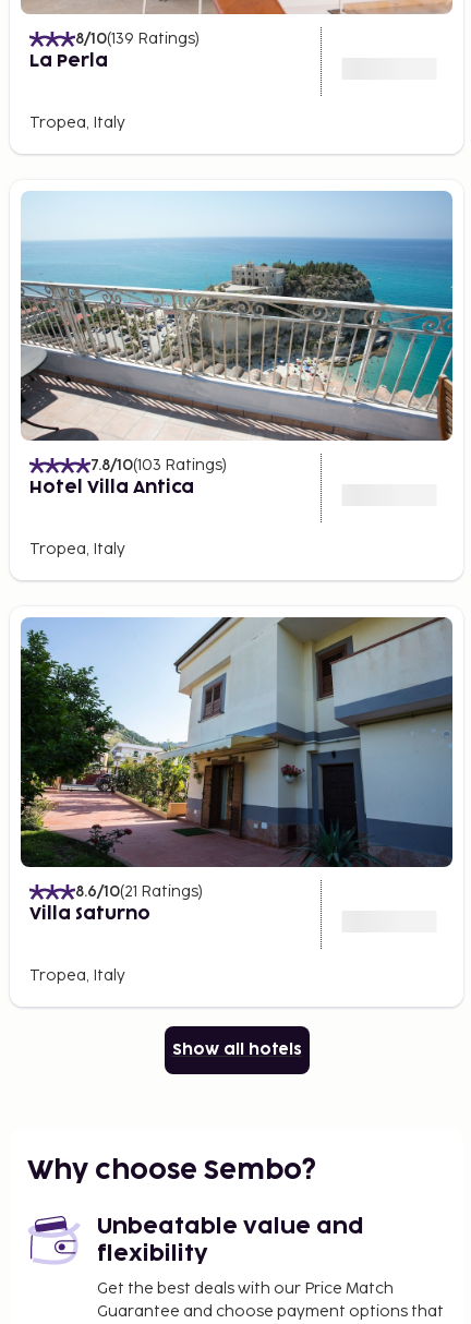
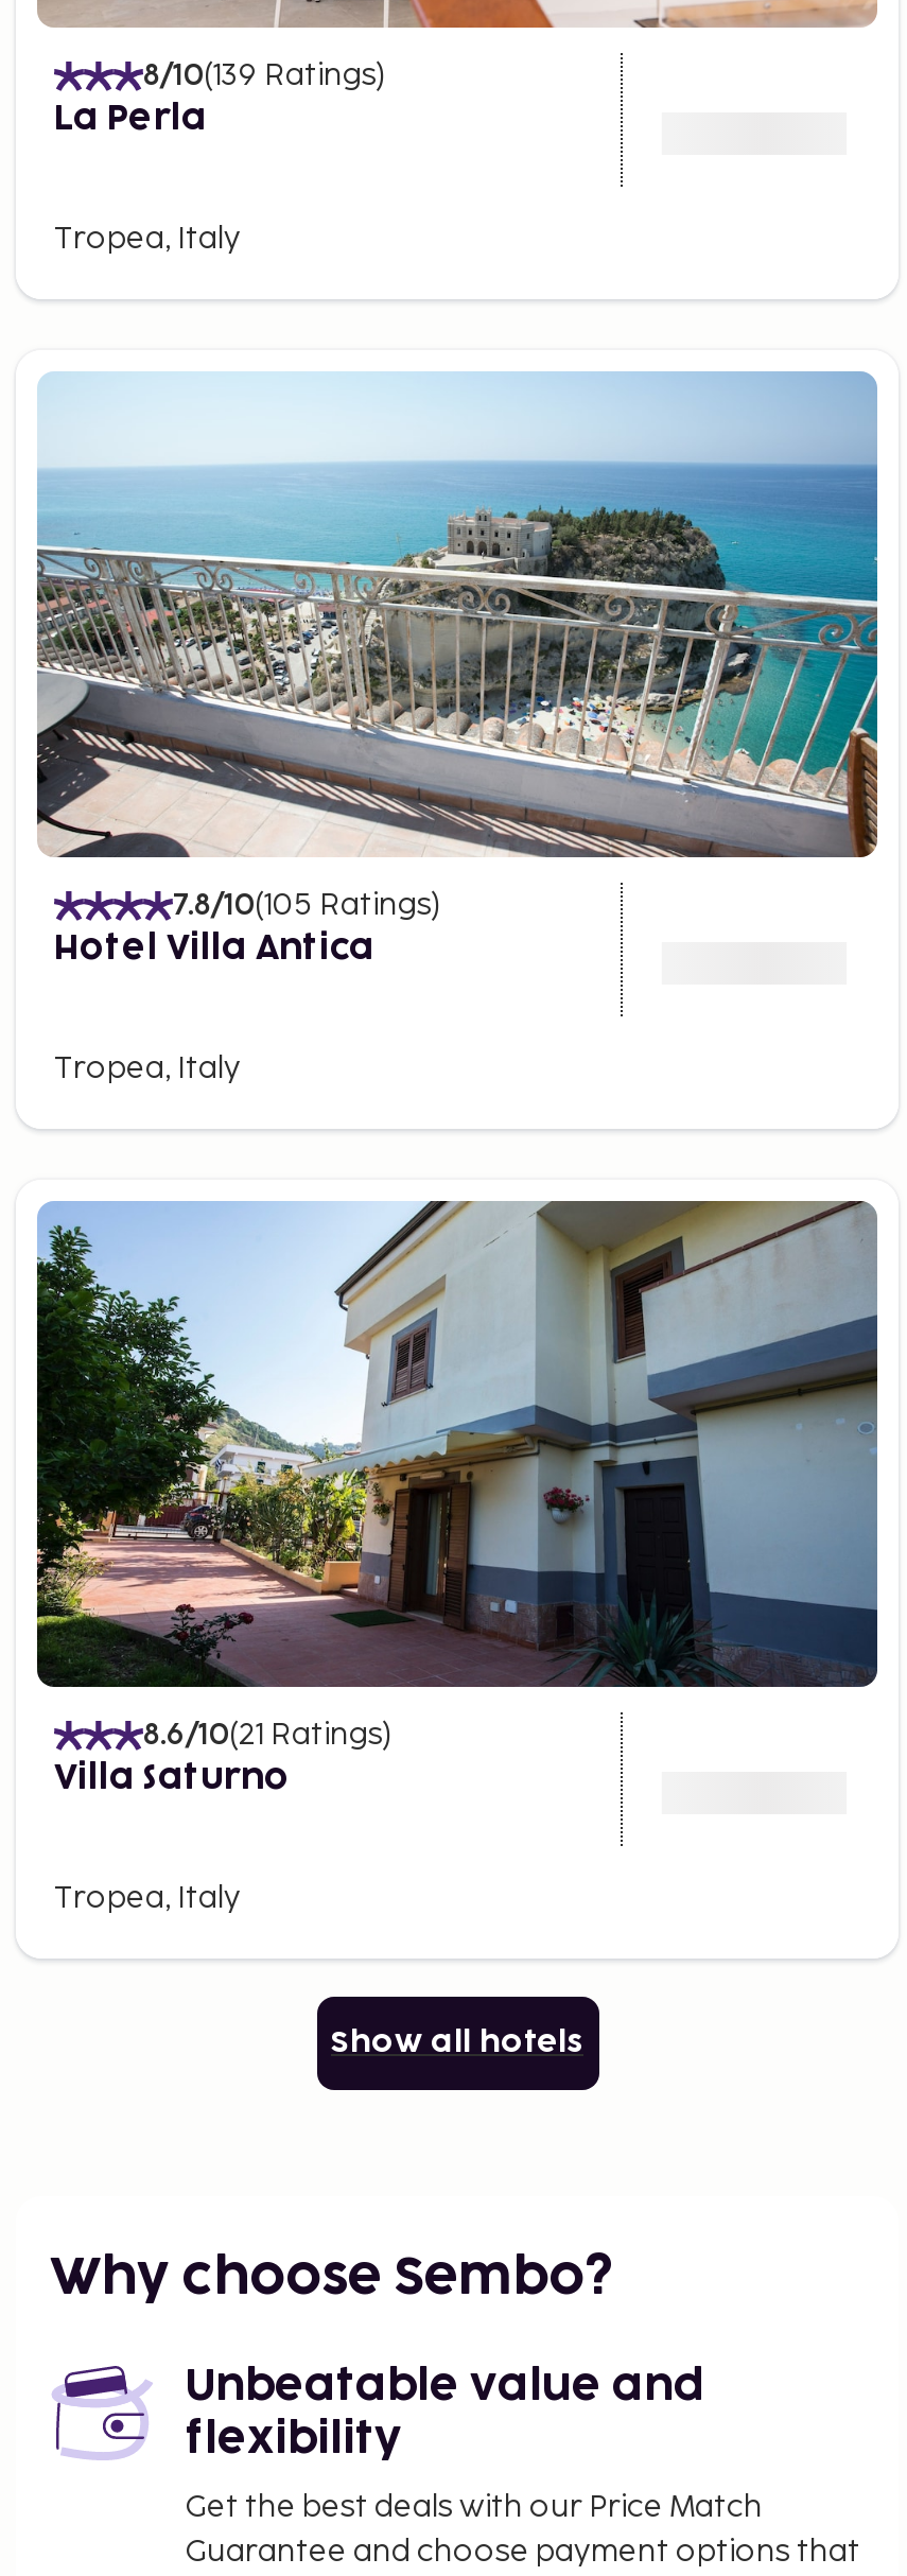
- 7.8/10(103 Ratings)
+ 7.8/10(105 Ratings)
